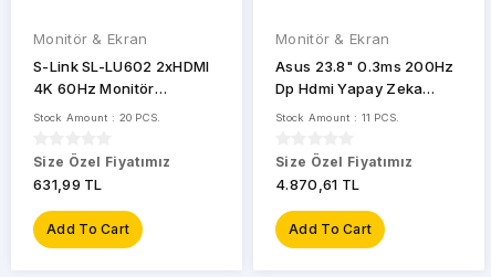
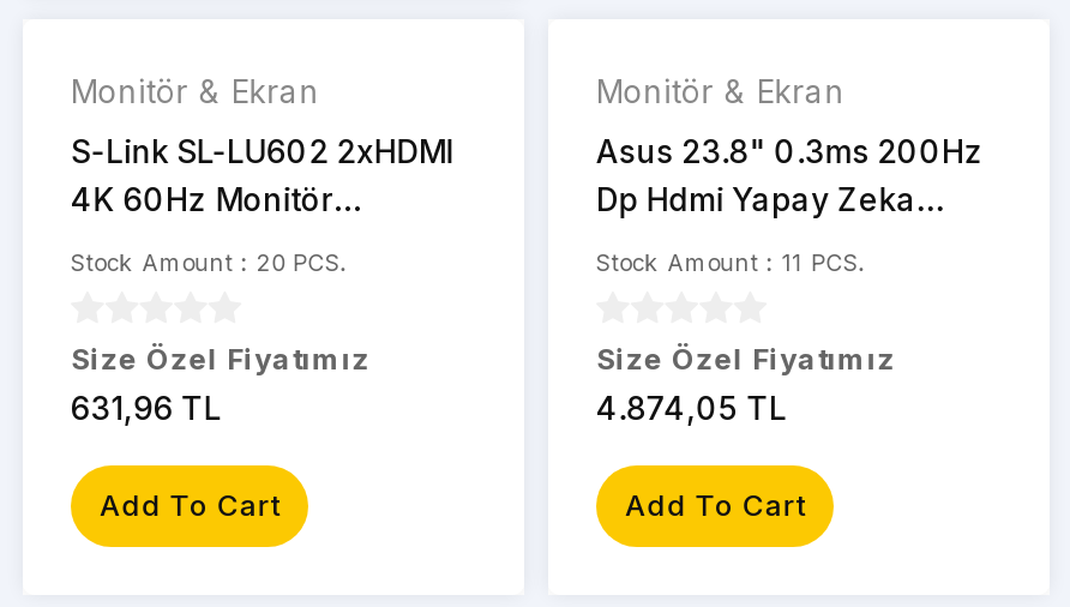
- 631,99 TL
+ 631,96 TL

- 4.870,61 TL
+ 4.874,05 TL
